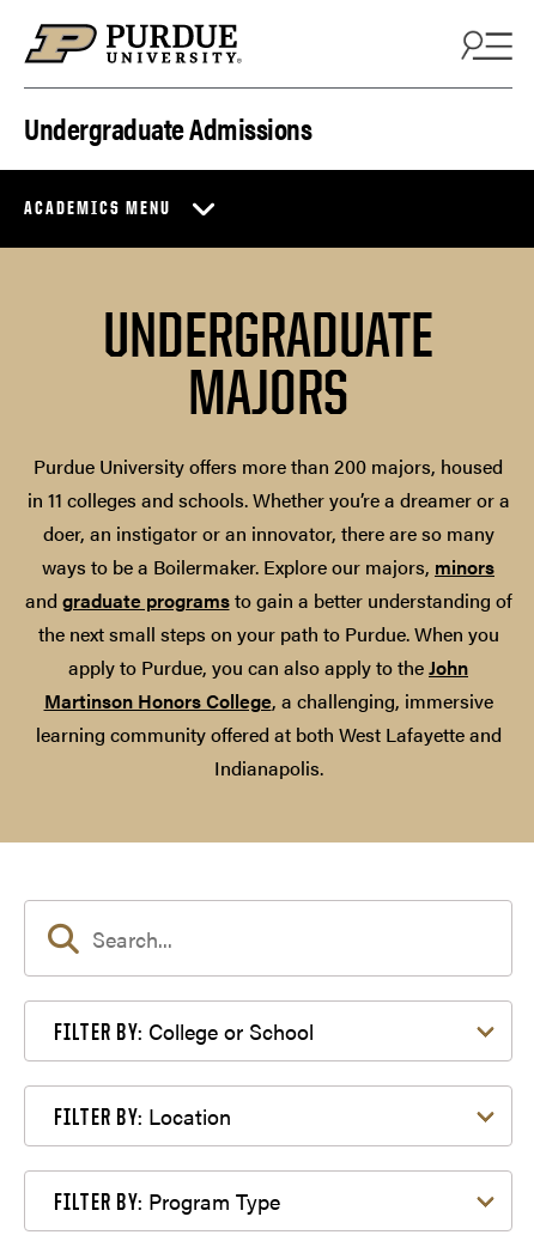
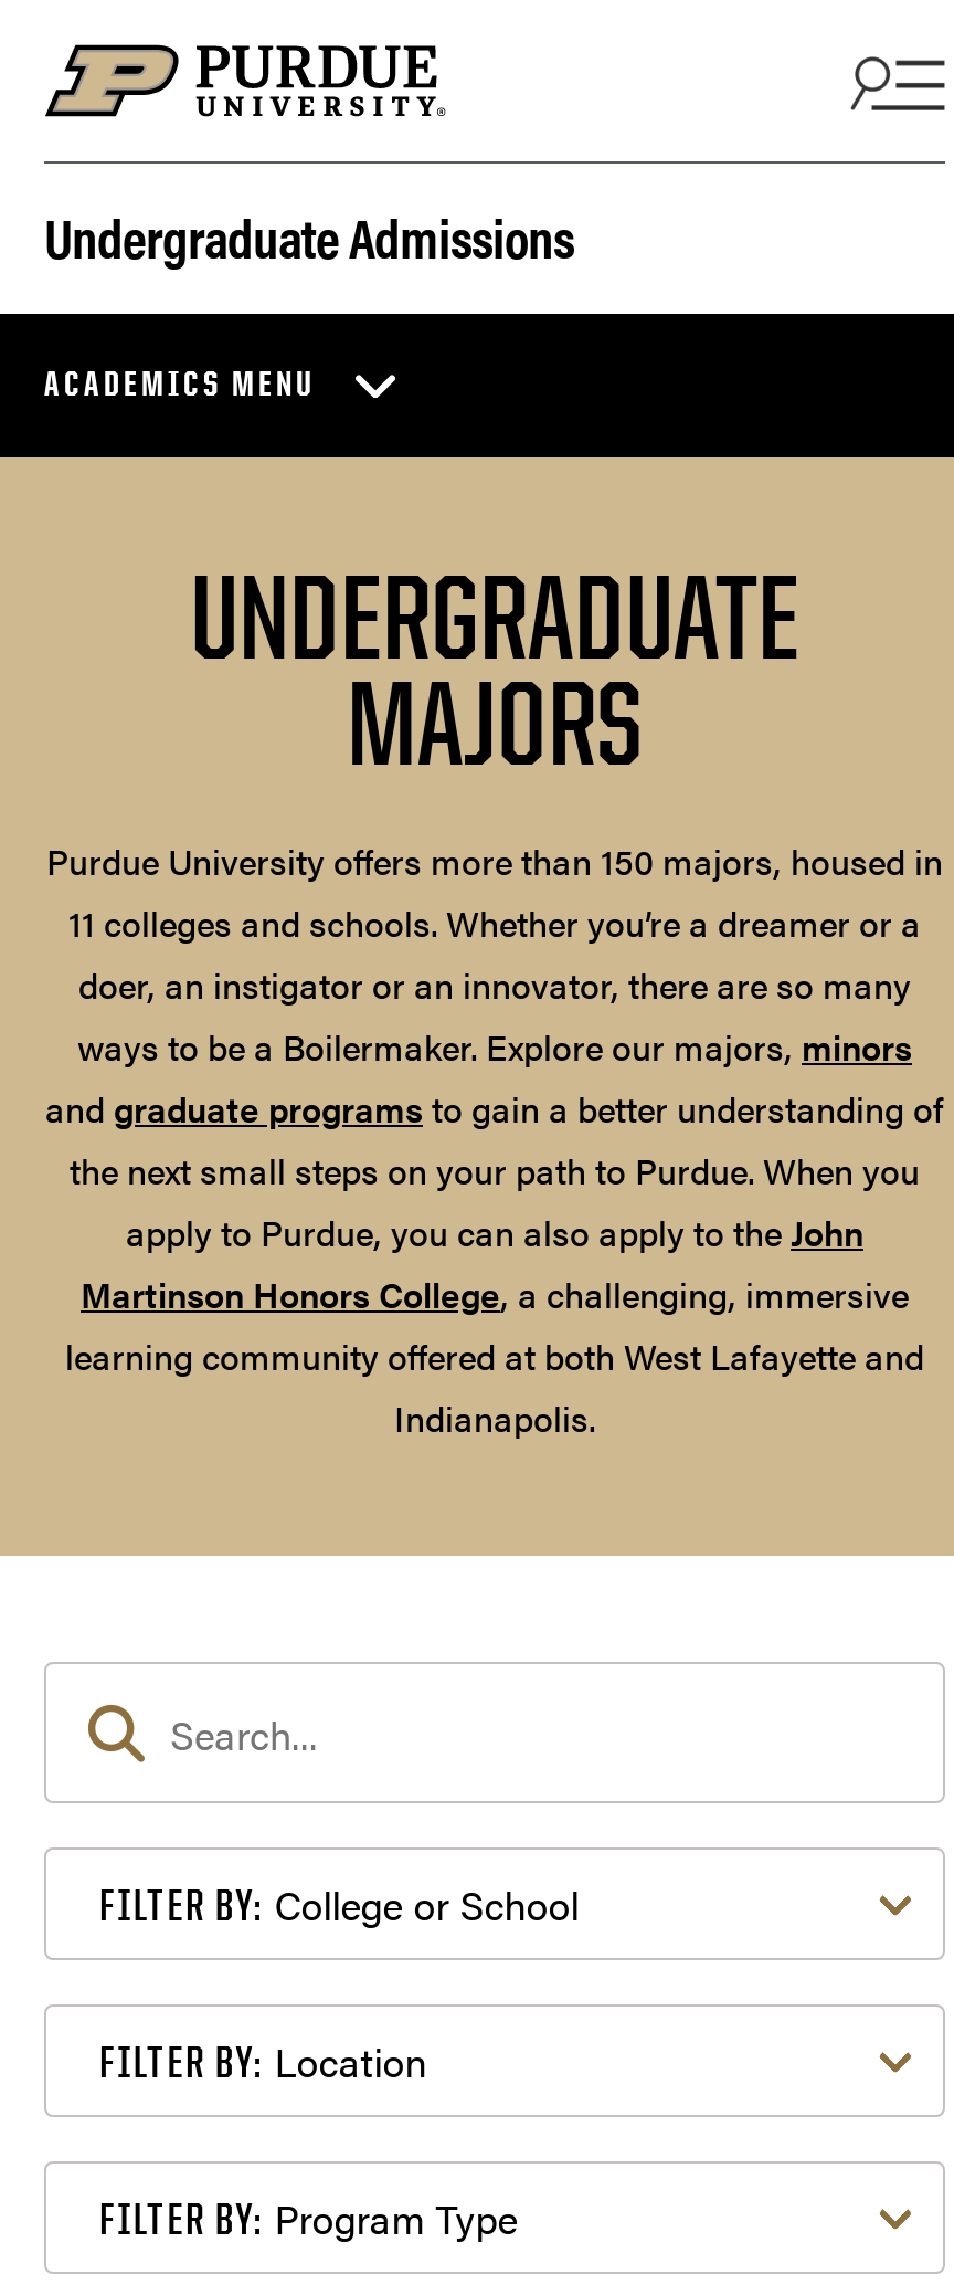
- Purdue University offers more than 200 majors, housed
- in 11 colleges and schools. Whether you’re a dreamer or a
+ Purdue University offers more than 150 majors, housed in
+ 11 colleges and schools. Whether you’re a dreamer or a
